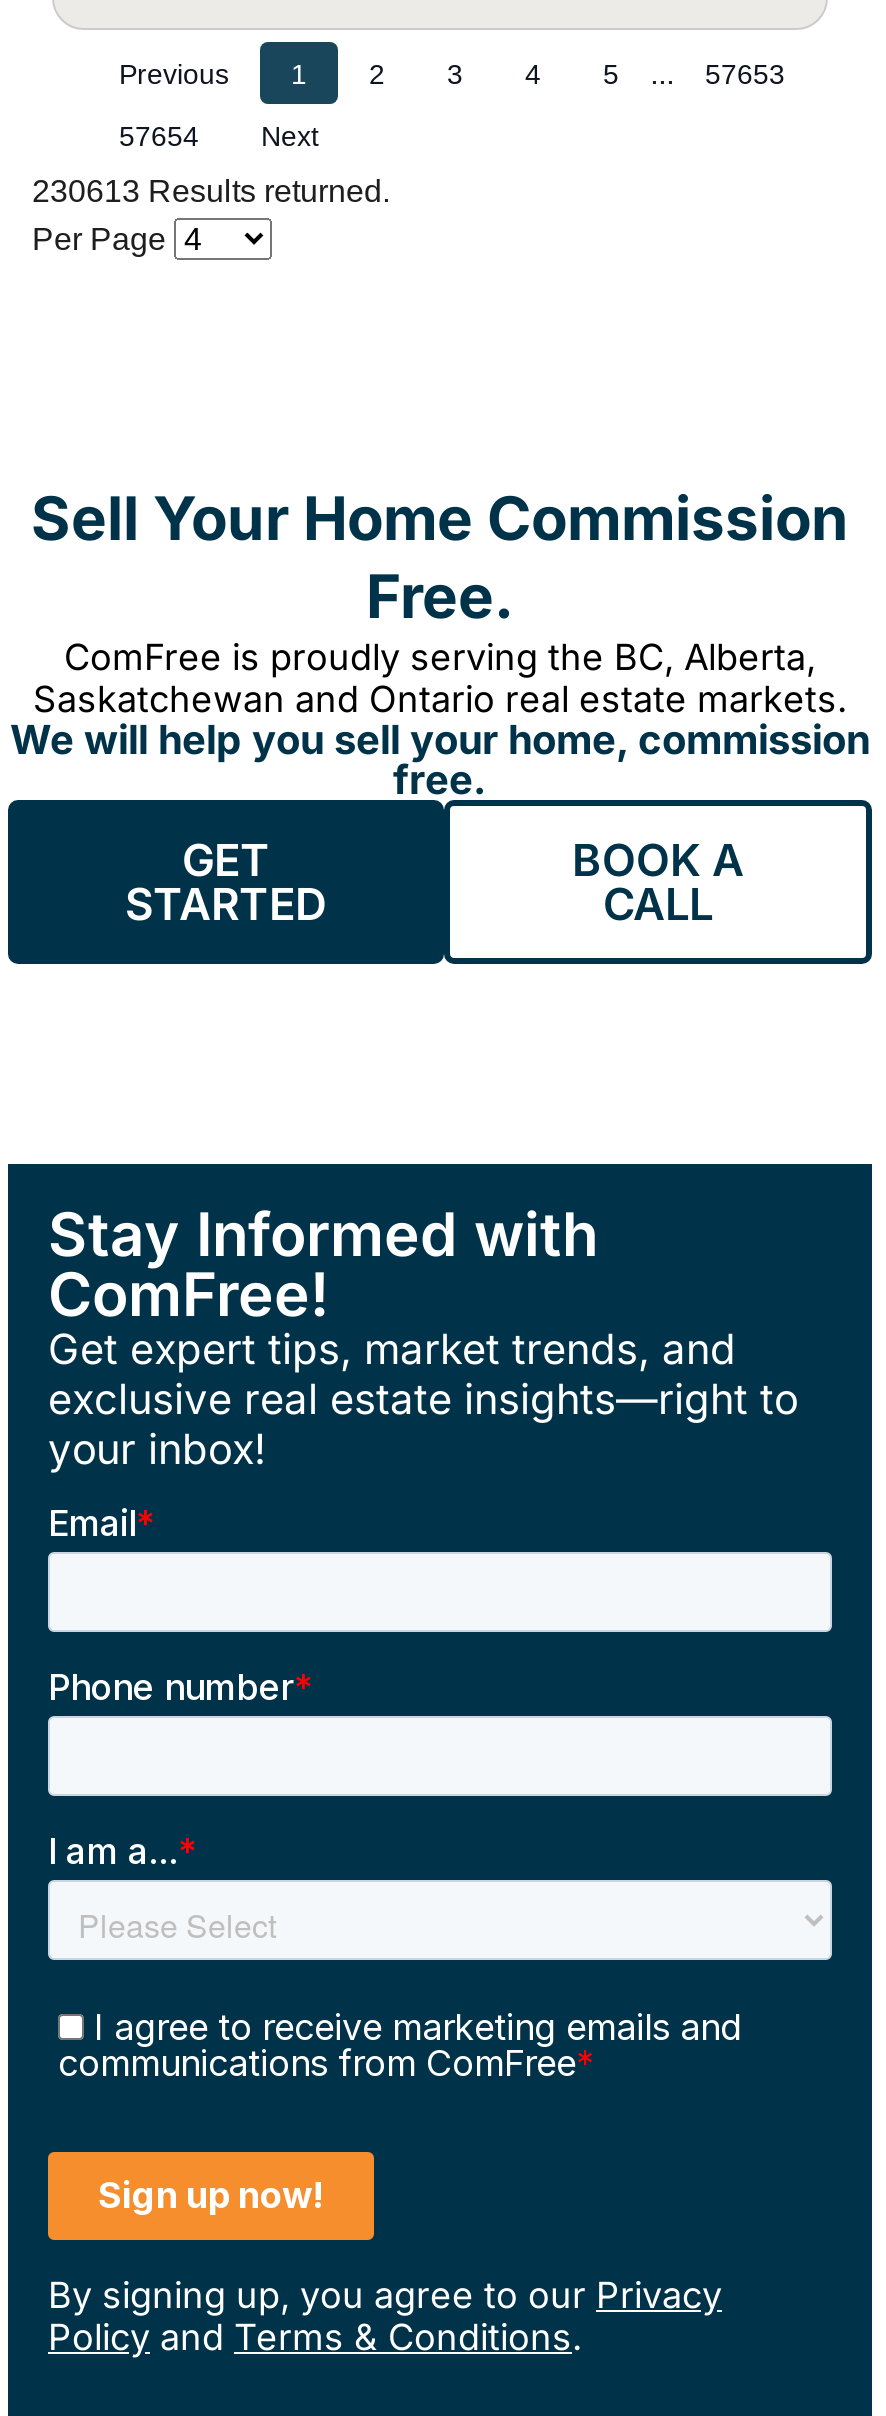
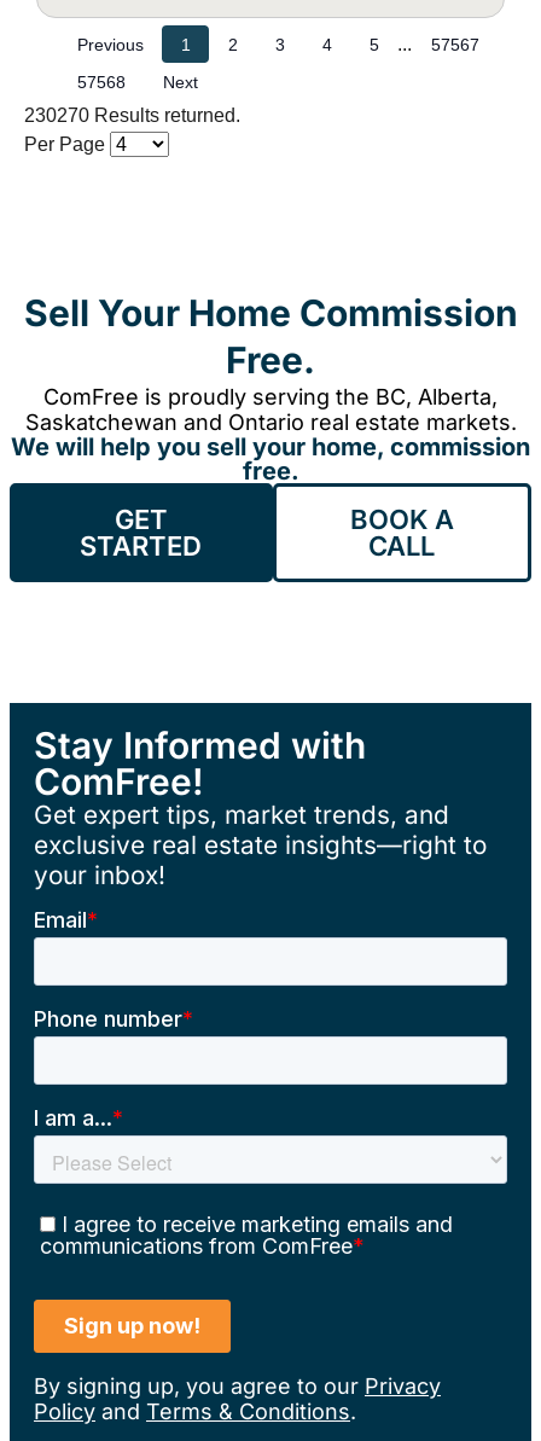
- 57653
+ 57567

- 57654 Next
+ 57568 Next

- 230613 Results returned.
+ 230270 Results returned.
